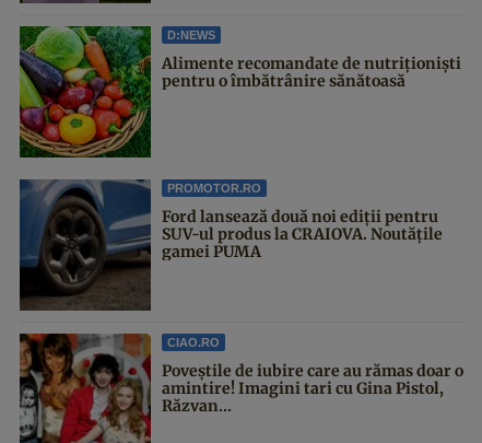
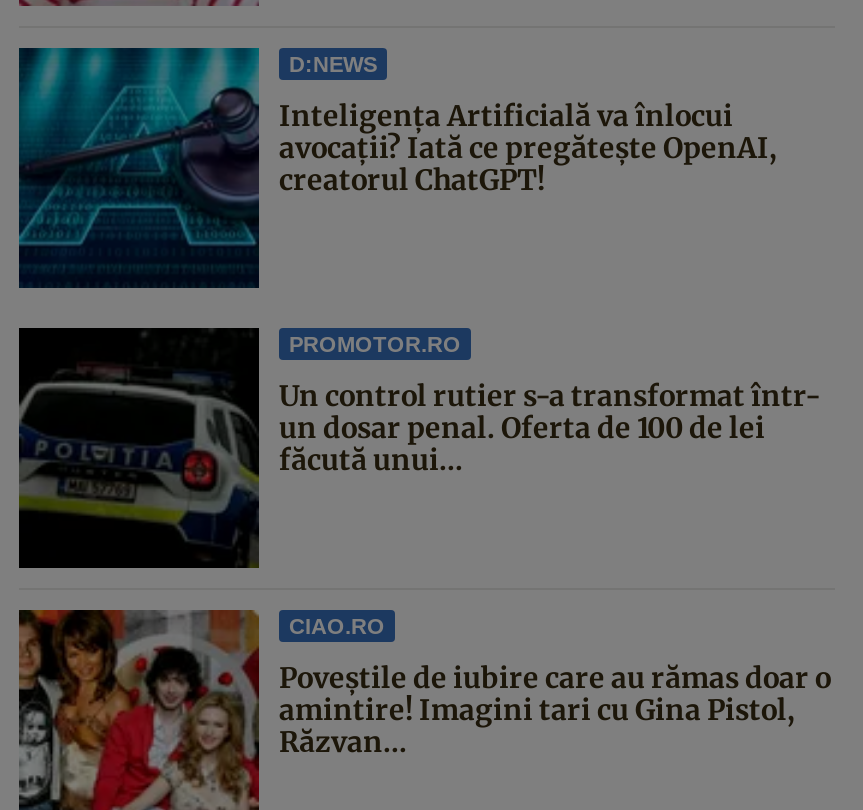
- [image]
- Alimente recomandate de nutriționiști
- pentru o îmbătrânire sănătoasă
+ [image]
+ Inteligența Artificială va înlocui
+ avocații? Iată ce pregătește OpenAI,
+ creatorul ChatGPT!

- [image]
- Ford lansează două noi ediții pentru
- SUV-ul produs la CRAIOVA. Noutățile
- gamei PUMA
+ [image]
+ Un control rutier s-a transformat într-
+ un dosar penal. Oferta de 100 de lei
+ făcută unui...
